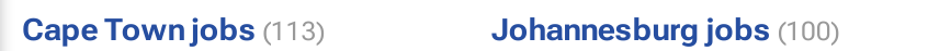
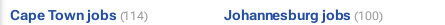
- Cape Town jobs (113)
+ Cape Town jobs (114)
